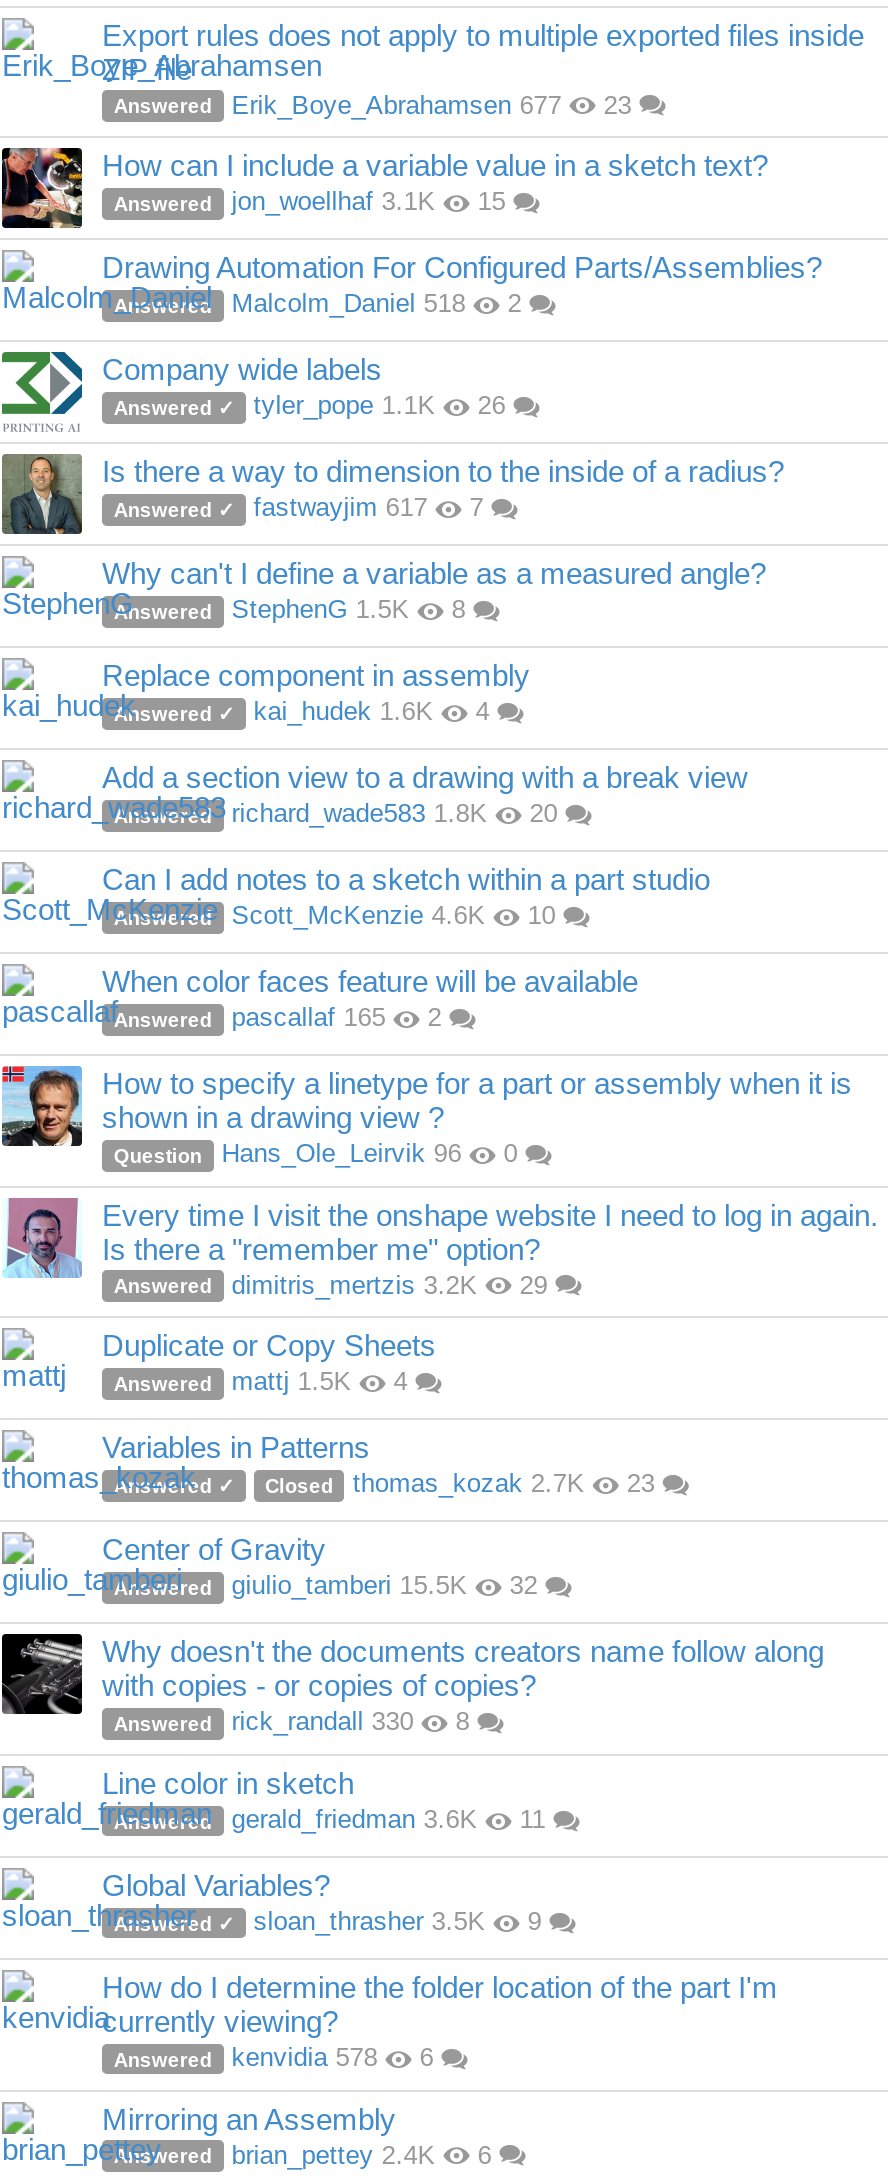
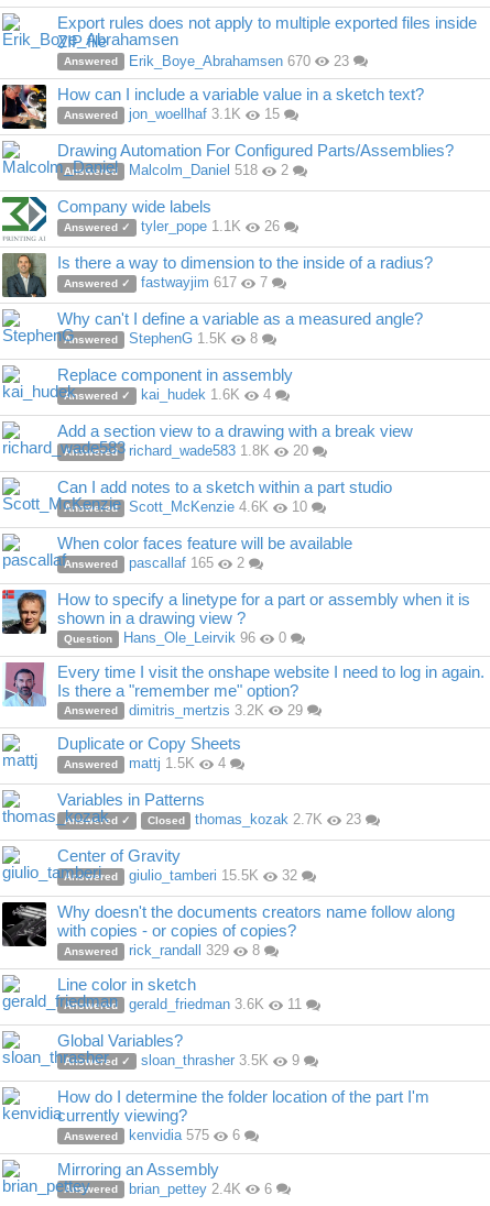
- Erik_Boye_Abrahamsen 677
+ Erik_Boye_Abrahamsen 670

- Answered rick_randall 330 8
+ Answered rick_randall 329 8

- Answered kenvidia 578 6
+ Answered kenvidia 575 6
